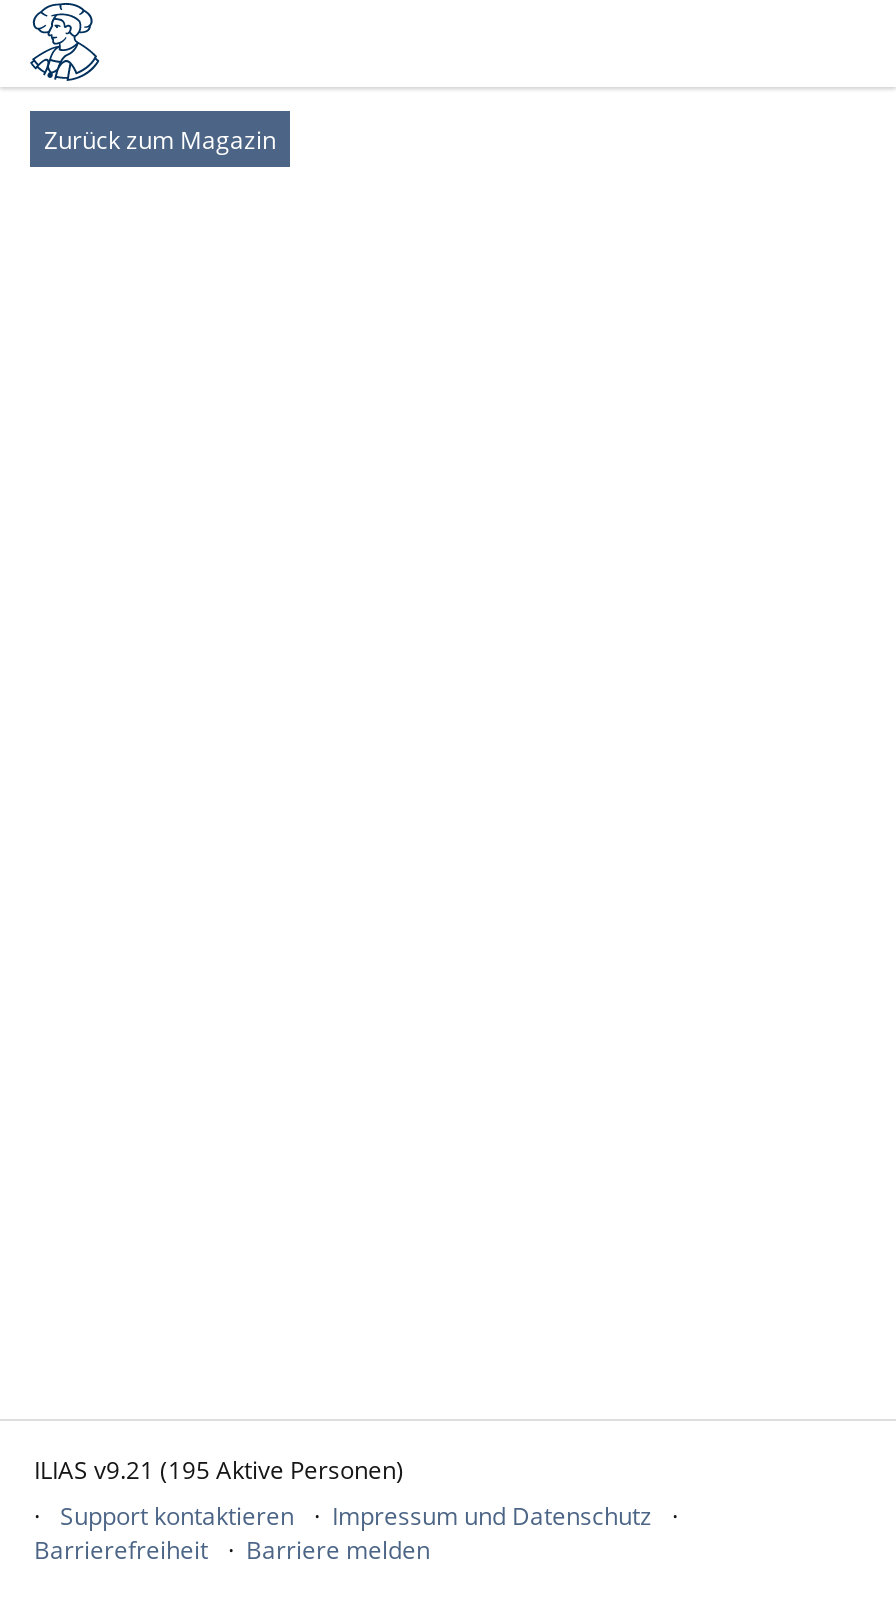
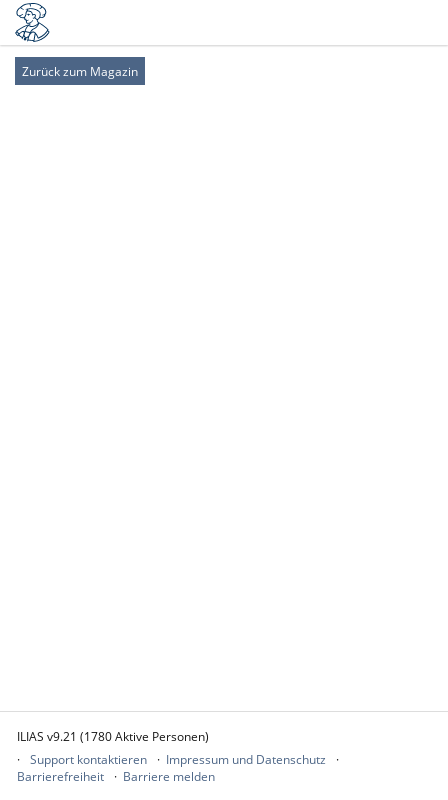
- ILIAS v9.21 (195 Aktive Personen)
+ ILIAS v9.21 (1780 Aktive Personen)
